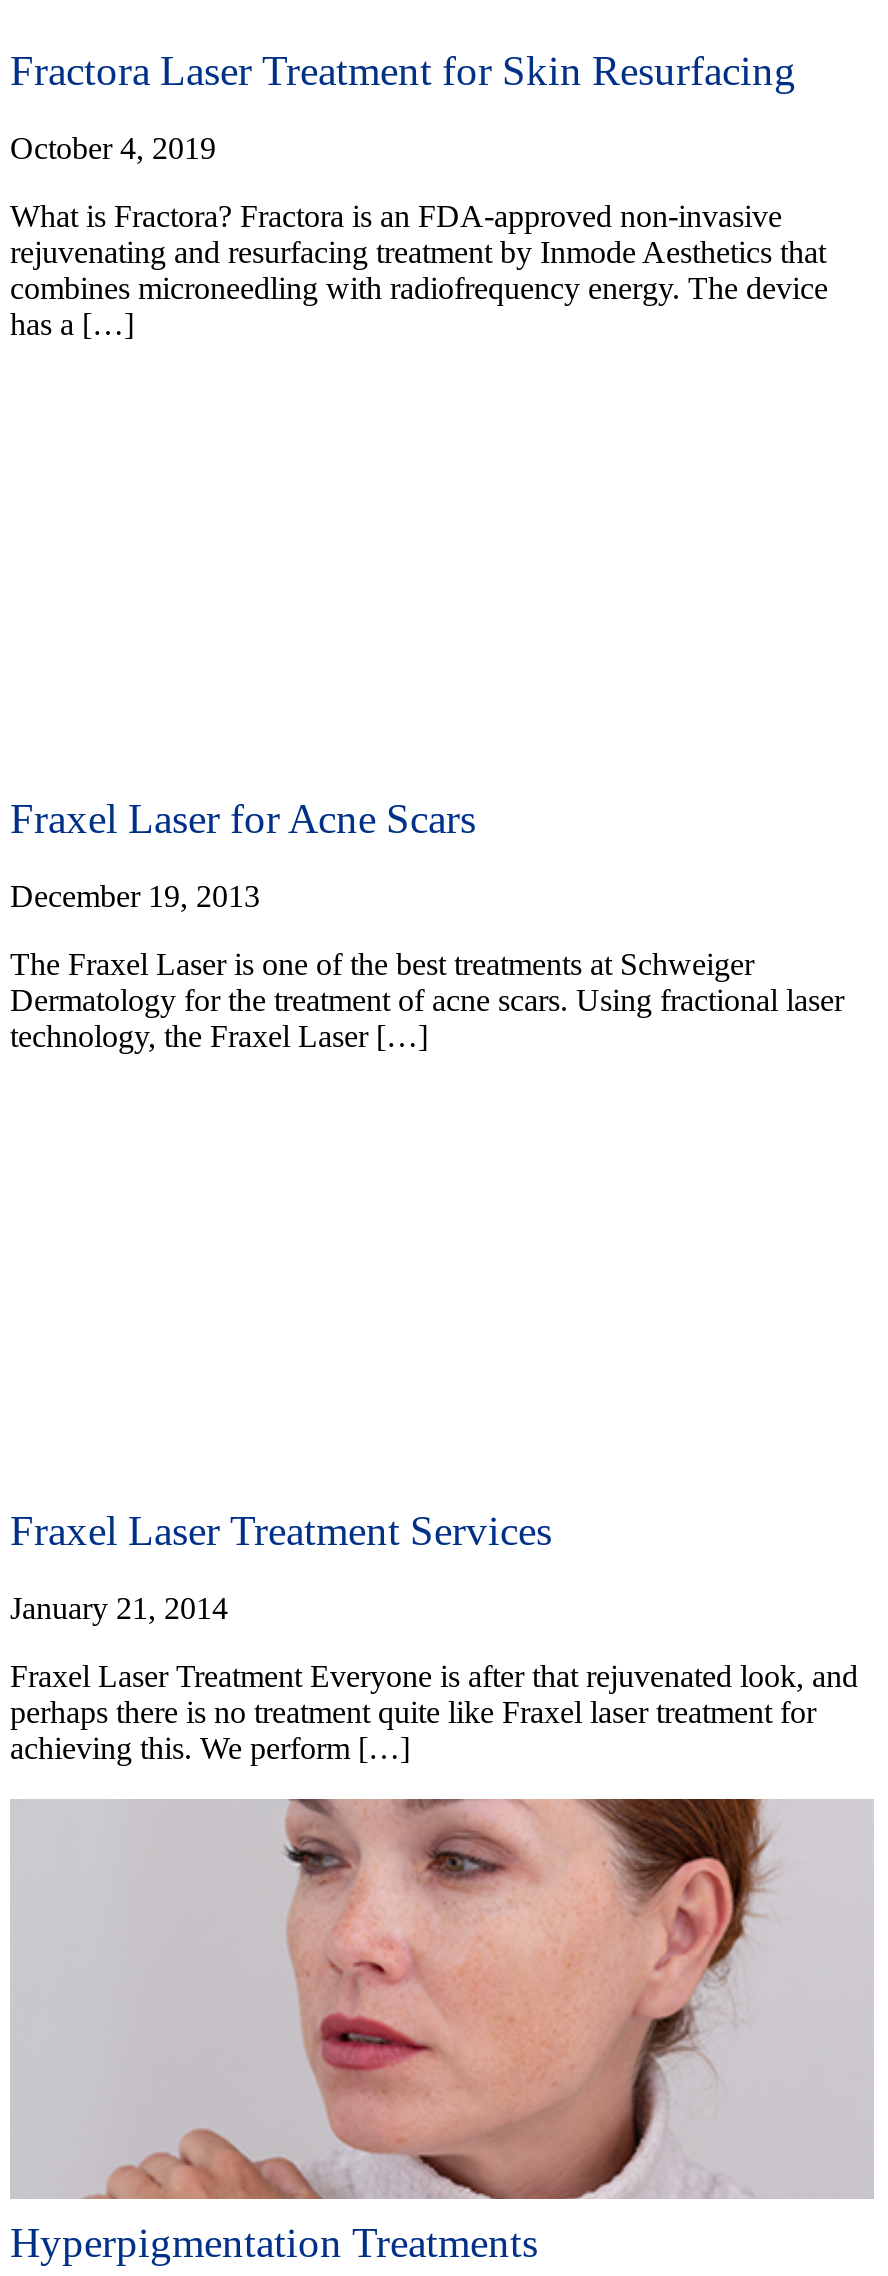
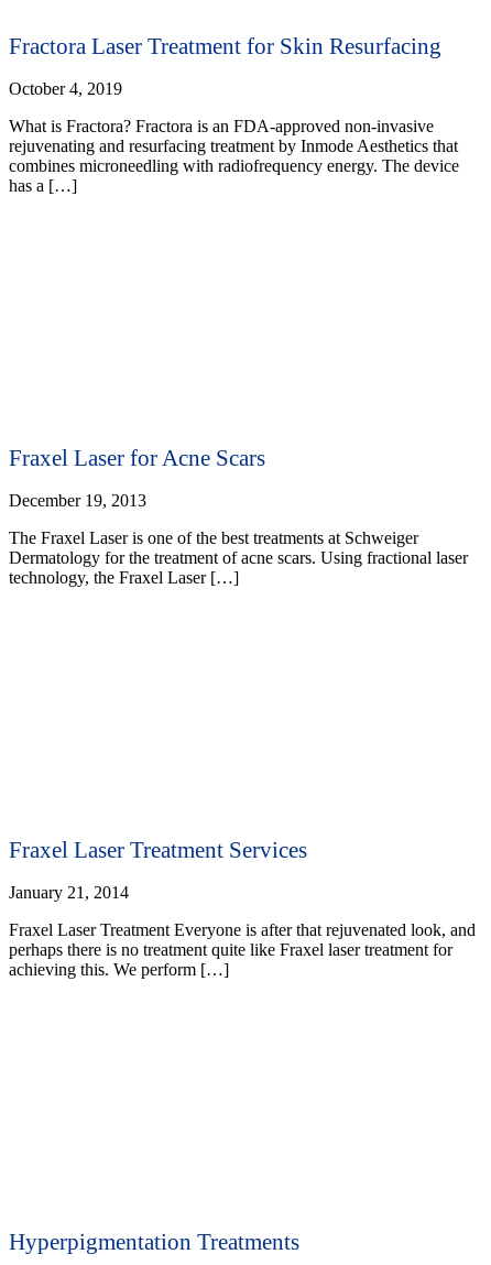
- [image]
